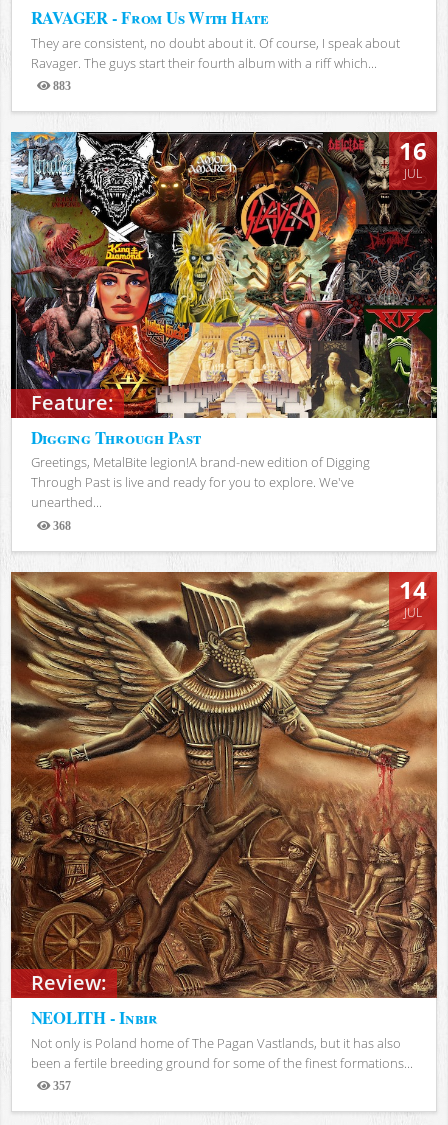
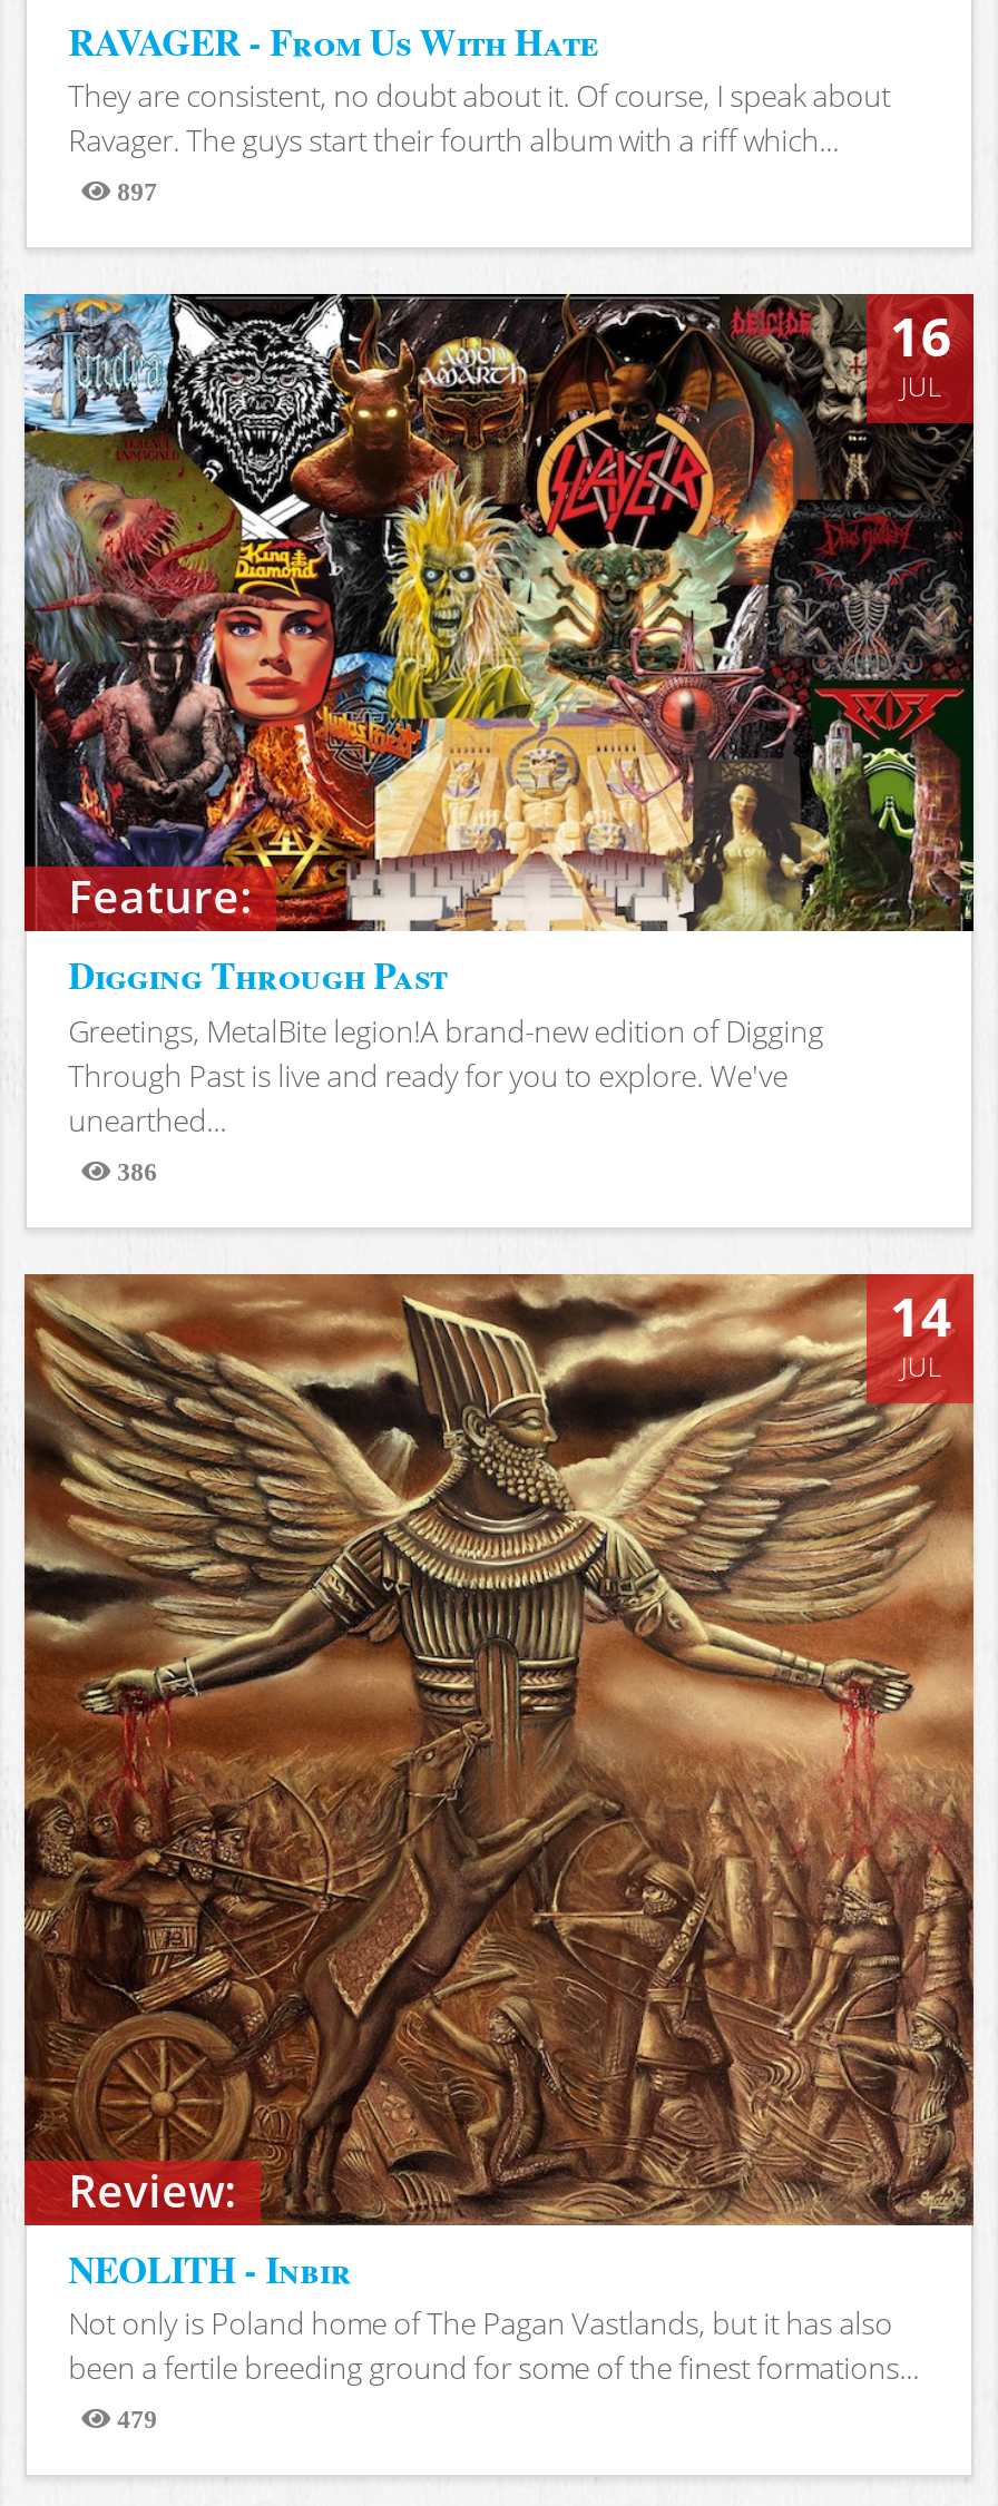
- 883
+ 897

- 368
+ 386

- 357
+ 479
